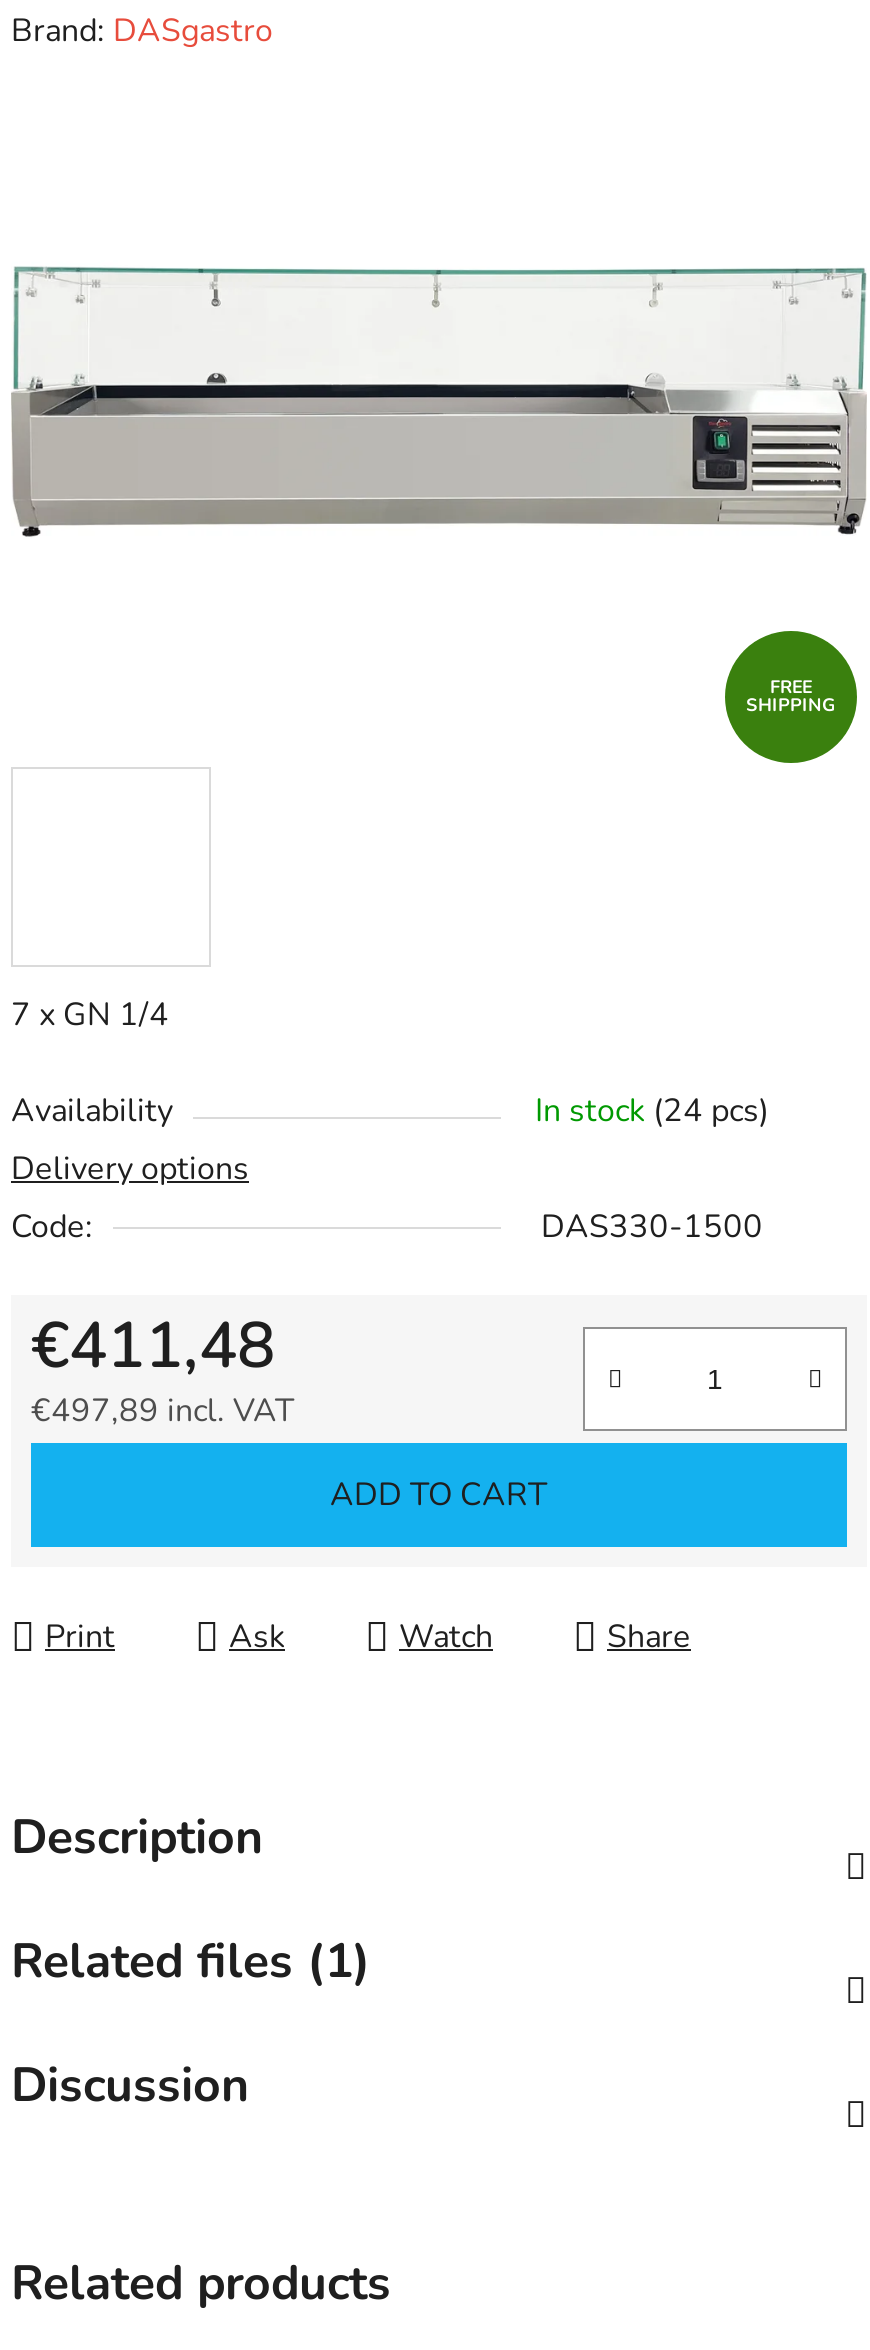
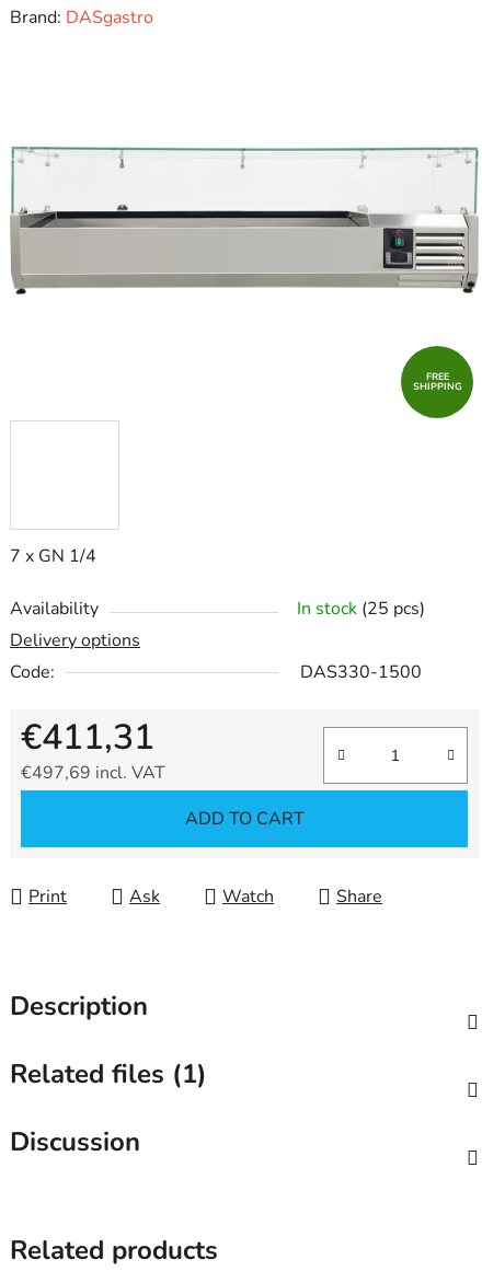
- In stock (24 pcs)
+ In stock (25 pcs)

- €411,48
+ €411,31

- €497,89 incl. VAT
+ €497,69 incl. VAT
